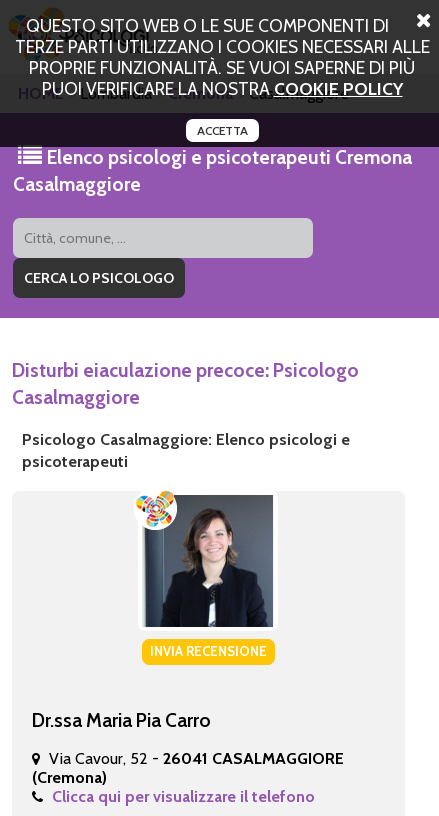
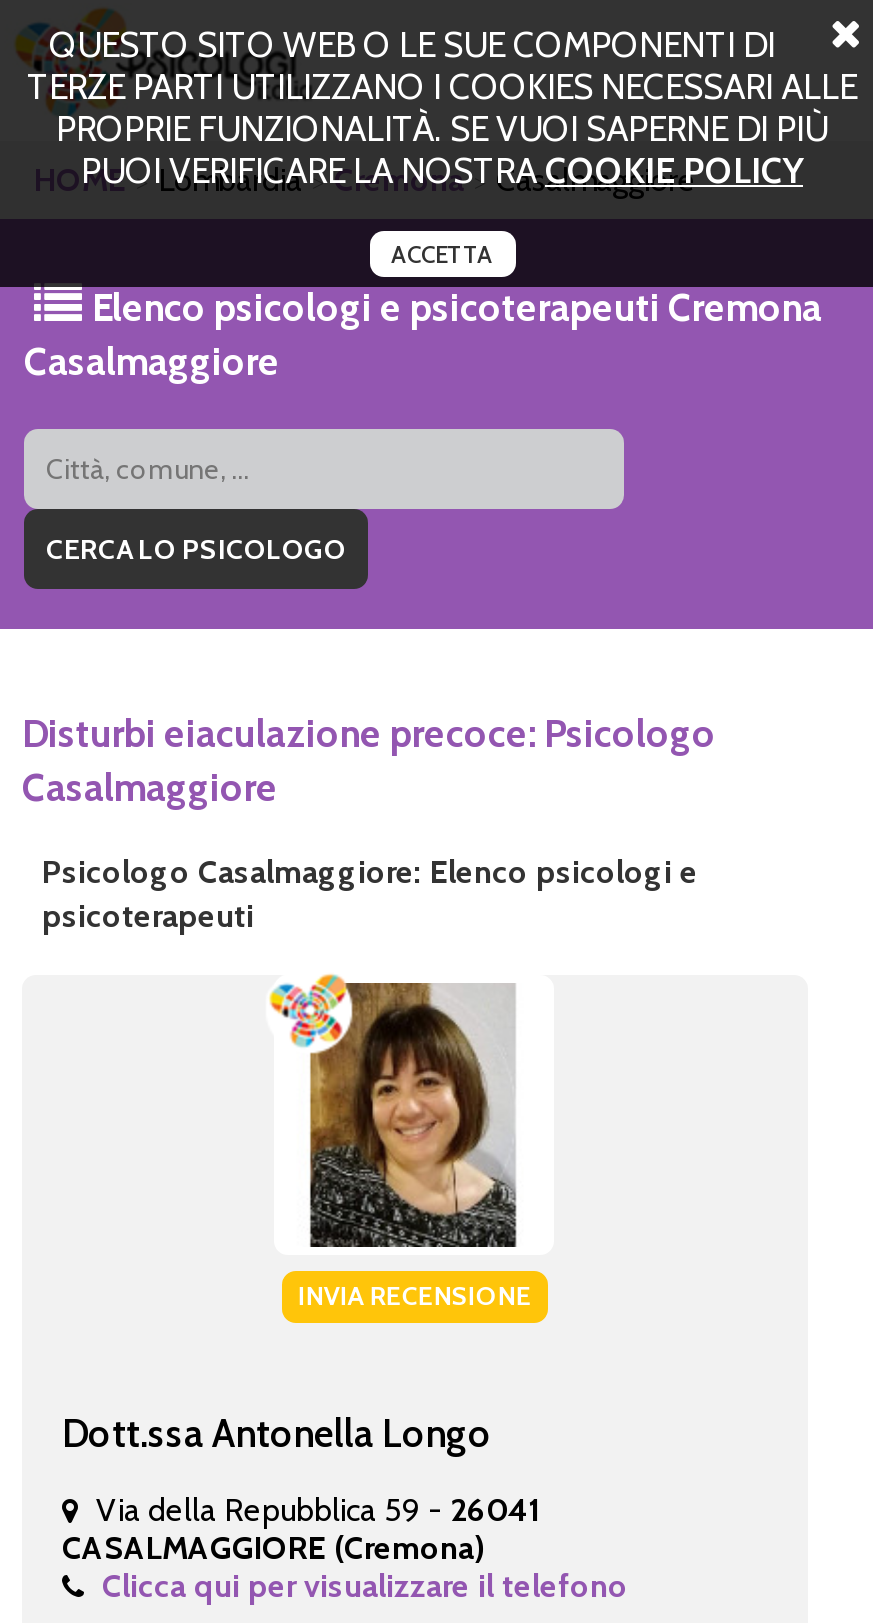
- [image]
+ [image]

- Dr.ssa Maria Pia Carro
+ Dott.ssa Antonella Longo

- Via Cavour, 52 - 26041 CASALMAGGIORE
- (Cremona)
+ Via della Repubblica 59 - 26041
+ CASALMAGGIORE (Cremona)
